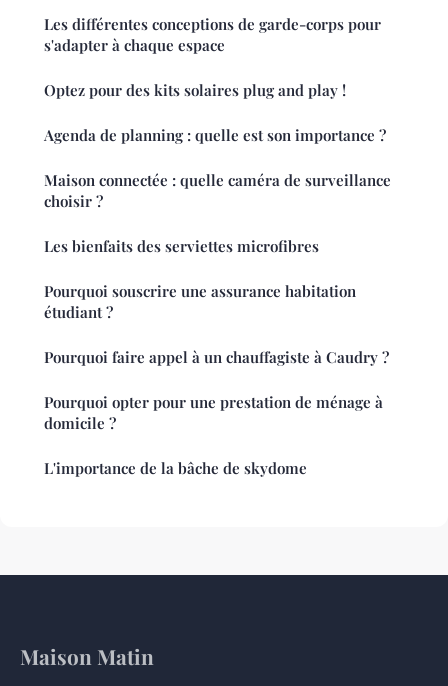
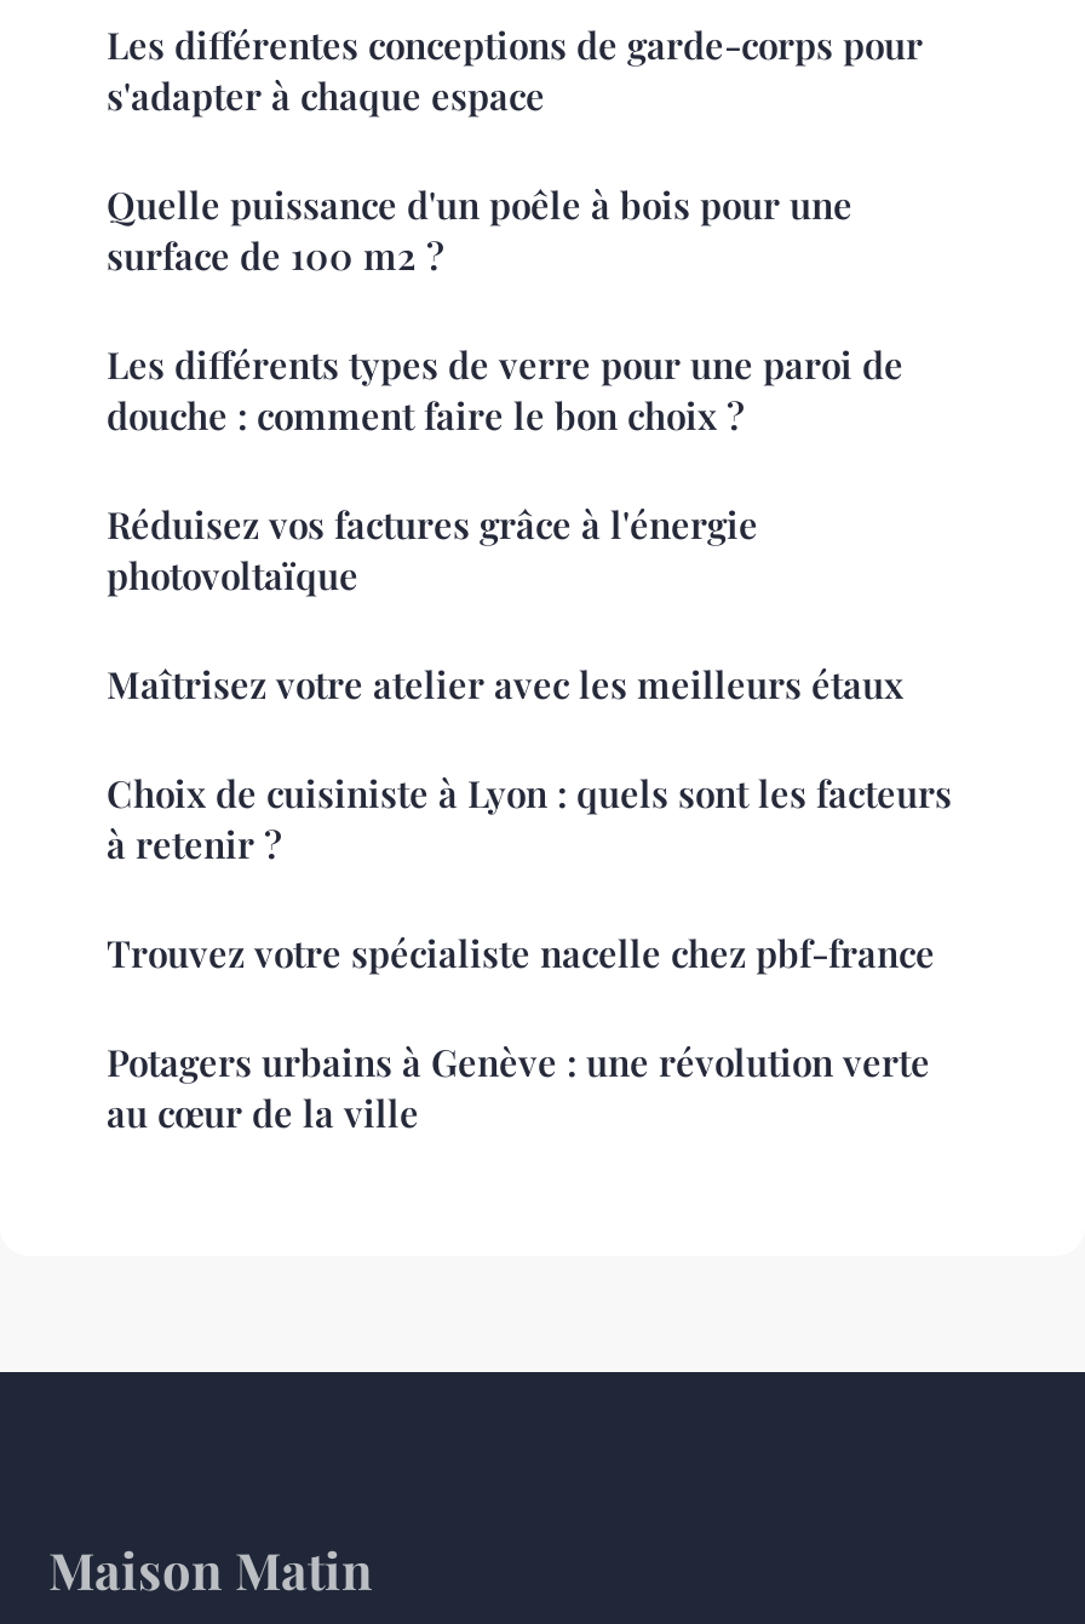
- Optez pour des kits solaires plug and play !
- Agenda de planning : quelle est son importance ?
- Maison connectée : quelle caméra de surveillance
- choisir ?
- Les bienfaits des serviettes microfibres
- Pourquoi souscrire une assurance habitation
- étudiant ?
- Pourquoi faire appel à un chauffagiste à Caudry ?
- Pourquoi opter pour une prestation de ménage à
- domicile ?
- L'importance de la bâche de skydome
+ Quelle puissance d'un poêle à bois pour une
+ surface de 100 m2 ?
+ Les différents types de verre pour une paroi de
+ douche : comment faire le bon choix ?
+ Réduisez vos factures grâce à l'énergie
+ photovoltaïque
+ Maîtrisez votre atelier avec les meilleurs étaux
+ Choix de cuisiniste à Lyon : quels sont les facteurs
+ à retenir ?
+ Trouvez votre spécialiste nacelle chez pbf-france
+ Potagers urbains à Genève : une révolution verte
+ au cœur de la ville
